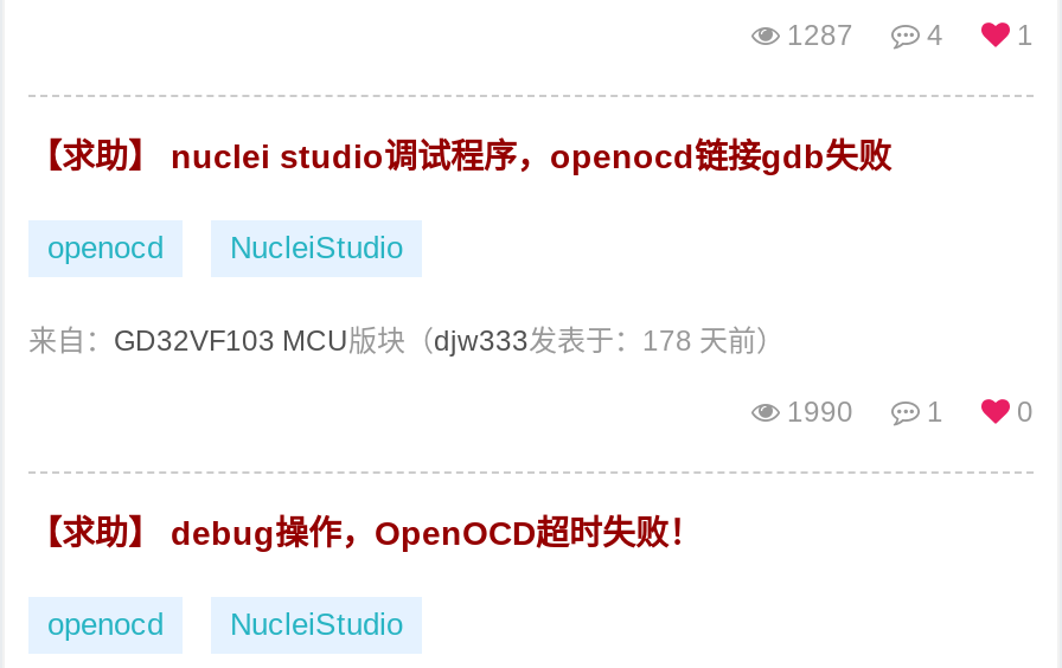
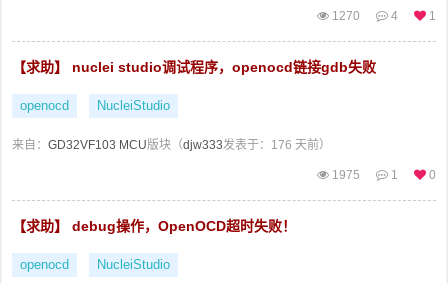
- 1287 4 1
+ 1270 4 1

- 来自：GD32VF103 MCU版块（djw333发表于：178 天前）
+ 来自：GD32VF103 MCU版块（djw333发表于：176 天前）

- 1990 1 0
+ 1975 1 0
